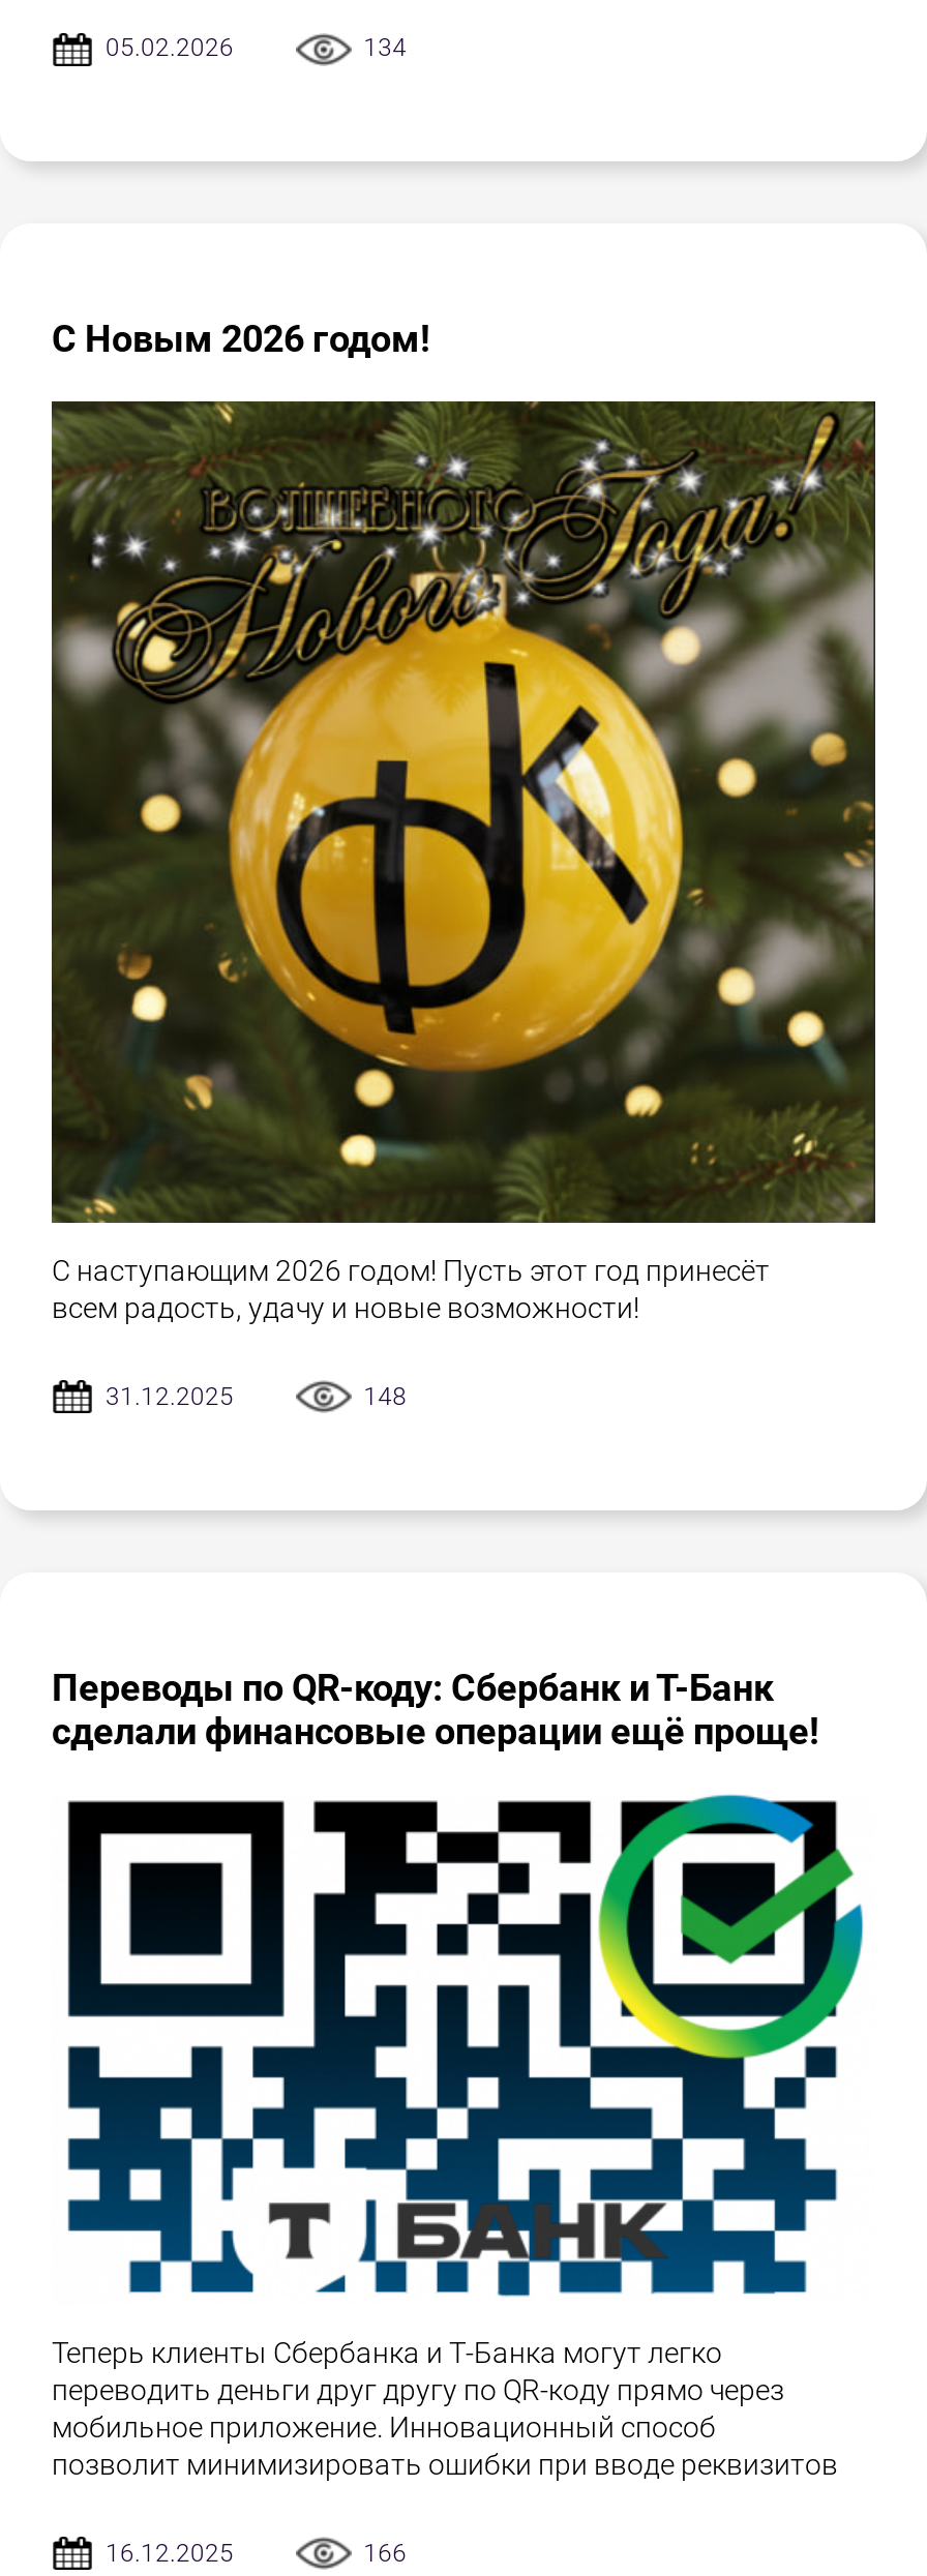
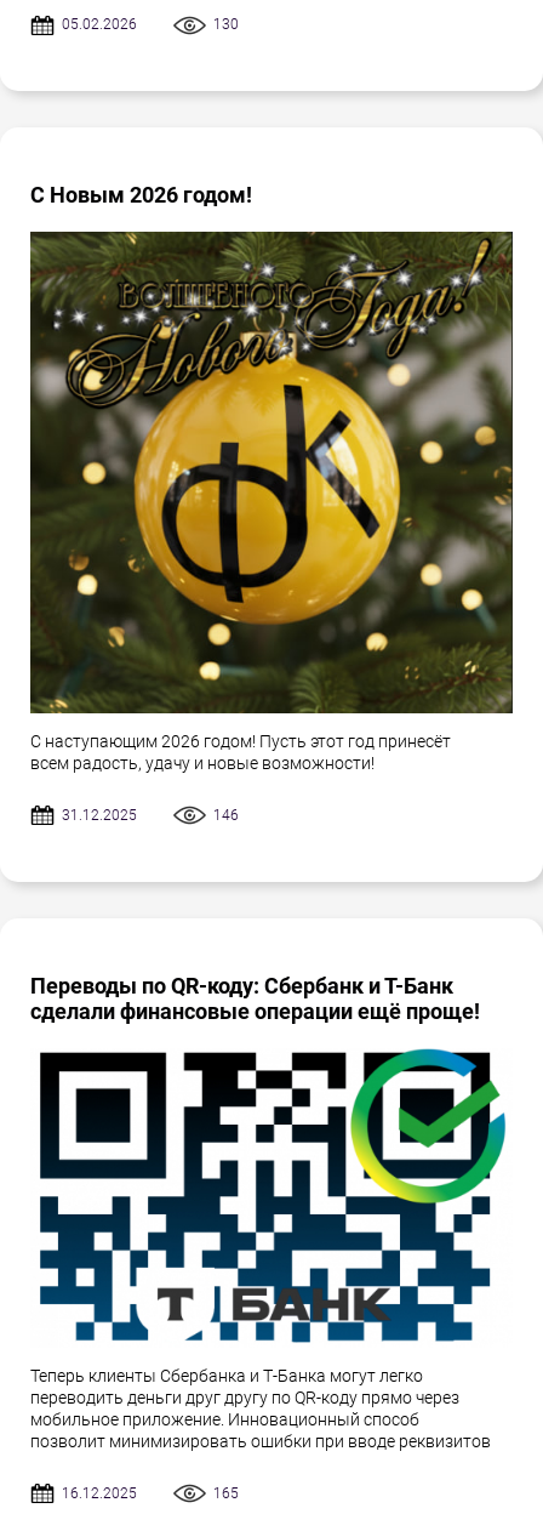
- 134
+ 130

- 148
+ 146

- 166
+ 165
